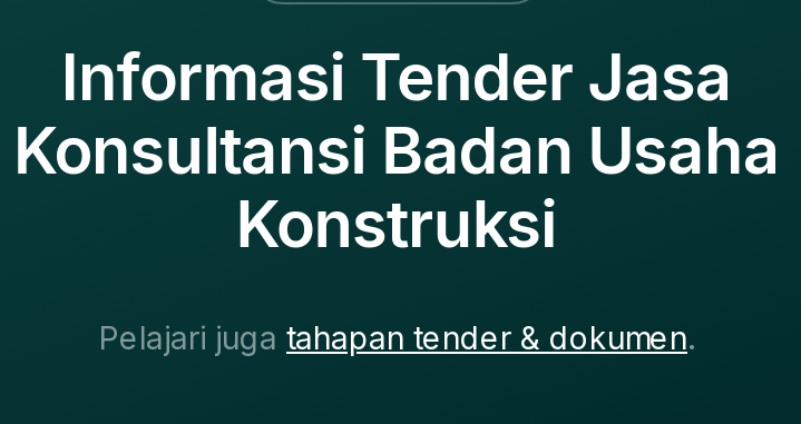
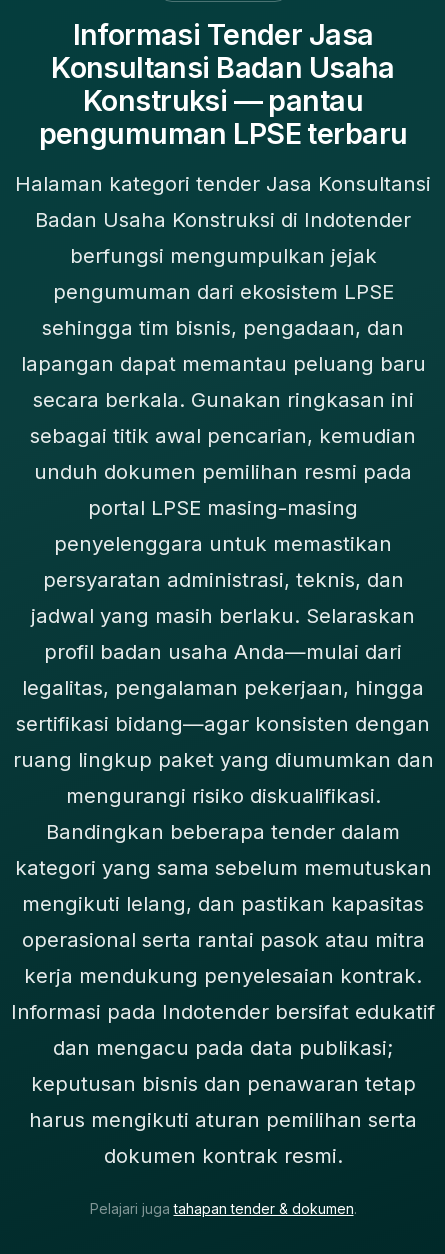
- Konstruksi
+ Konstruksi — pantau
+ pengumuman LPSE terbaru
+ Halaman kategori tender Jasa Konsultansi
+ Badan Usaha Konstruksi di Indotender
+ berfungsi mengumpulkan jejak
+ pengumuman dari ekosistem LPSE
+ sehingga tim bisnis, pengadaan, dan
+ lapangan dapat memantau peluang baru
+ secara berkala. Gunakan ringkasan ini
+ sebagai titik awal pencarian, kemudian
+ unduh dokumen pemilihan resmi pada
+ portal LPSE masing-masing
+ penyelenggara untuk memastikan
+ persyaratan administrasi, teknis, dan
+ jadwal yang masih berlaku. Selaraskan
+ profil badan usaha Anda—mulai dari
+ legalitas, pengalaman pekerjaan, hingga
+ sertifikasi bidang—agar konsisten dengan
+ ruang lingkup paket yang diumumkan dan
+ mengurangi risiko diskualifikasi.
+ Bandingkan beberapa tender dalam
+ kategori yang sama sebelum memutuskan
+ mengikuti lelang, dan pastikan kapasitas
+ operasional serta rantai pasok atau mitra
+ kerja mendukung penyelesaian kontrak.
+ Informasi pada Indotender bersifat edukatif
+ dan mengacu pada data publikasi;
+ keputusan bisnis dan penawaran tetap
+ harus mengikuti aturan pemilihan serta
+ dokumen kontrak resmi.
